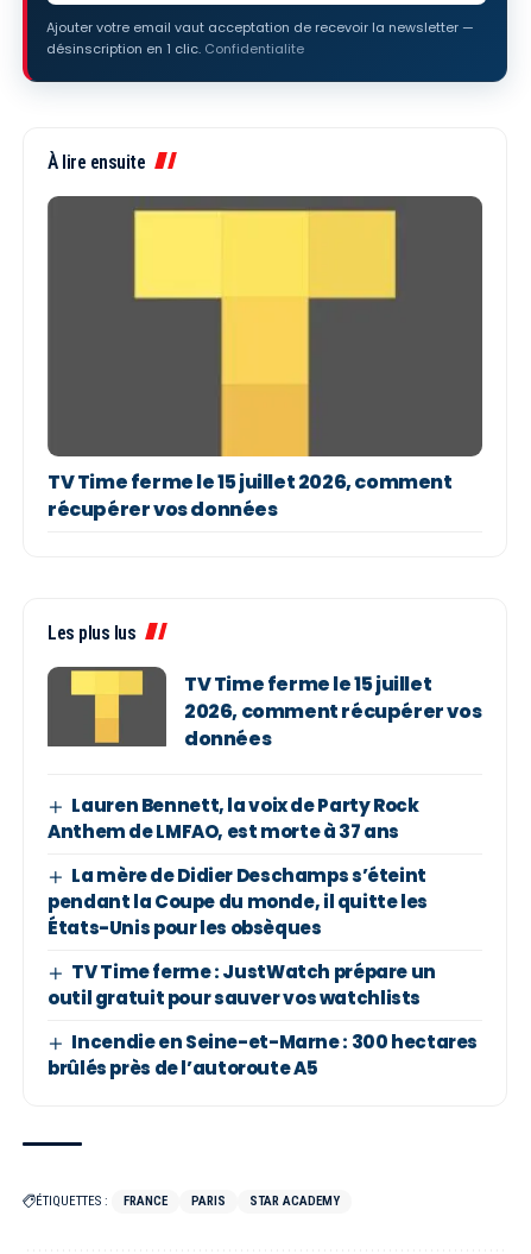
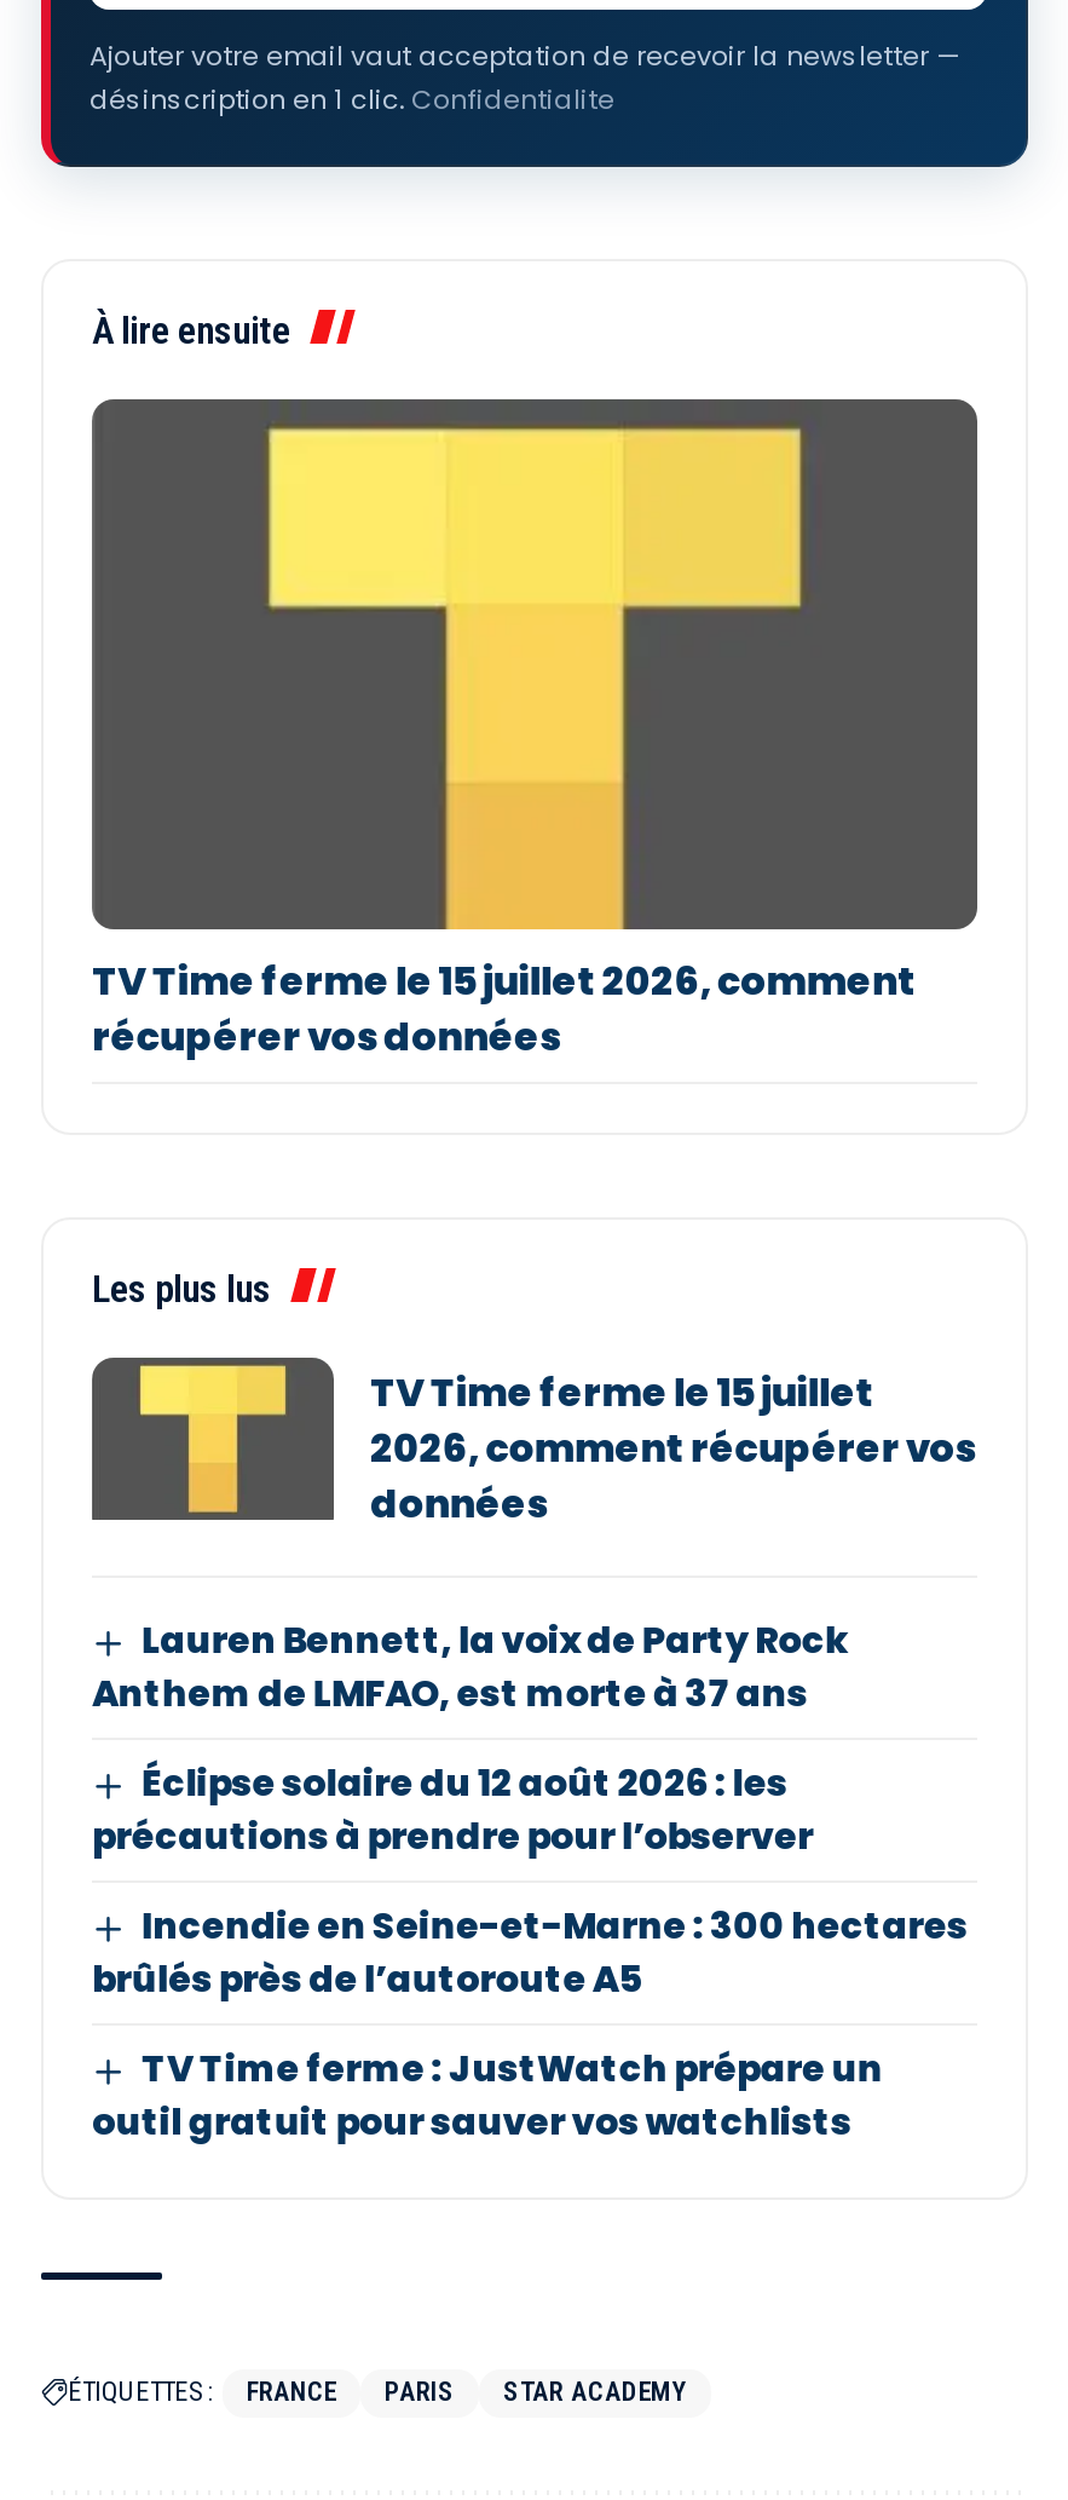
- La mère de Didier Deschamps s’éteint
- pendant la Coupe du monde, il quitte les
- États-Unis pour les obsèques
+ Éclipse solaire du 12 août 2026 : les
+ précautions à prendre pour l’observer

moved down: TV Time ferme : JustWatch prépare un | outil gratuit pour sauver vos watchlists

moved up: Incendie en Seine-et-Marne : 300 hectares | brûlés près de l’autoroute A5
